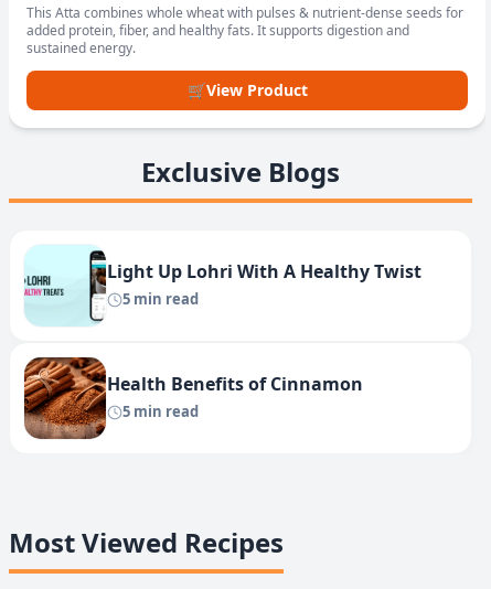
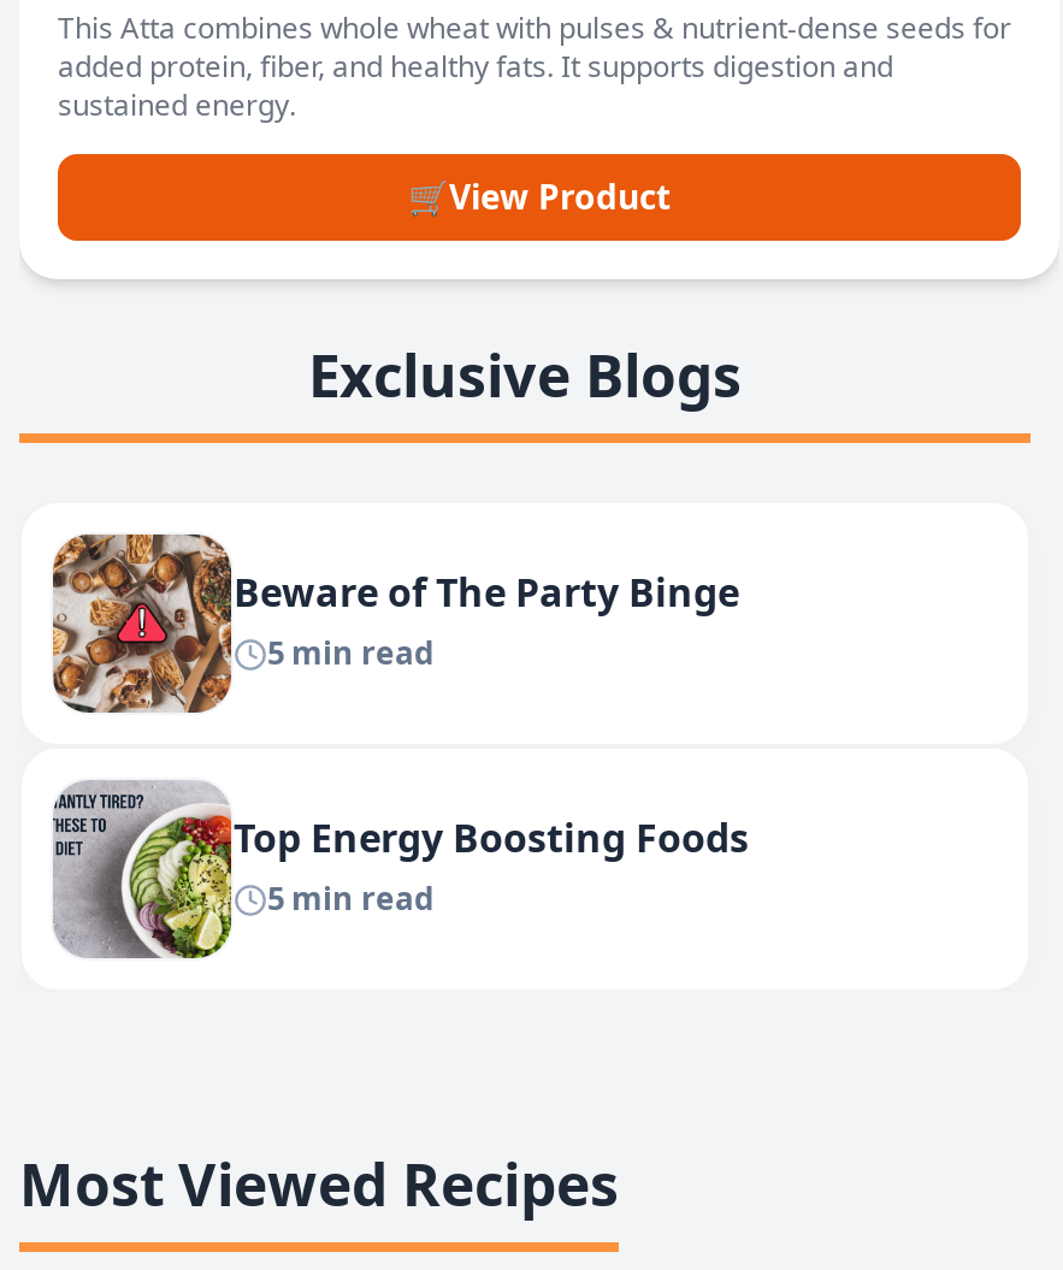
- [image]
- Light Up Lohri With A Healthy Twist
+ [image]
+ Beware of The Party Binge

- [image]
- Health Benefits of Cinnamon
+ [image]
+ Top Energy Boosting Foods
